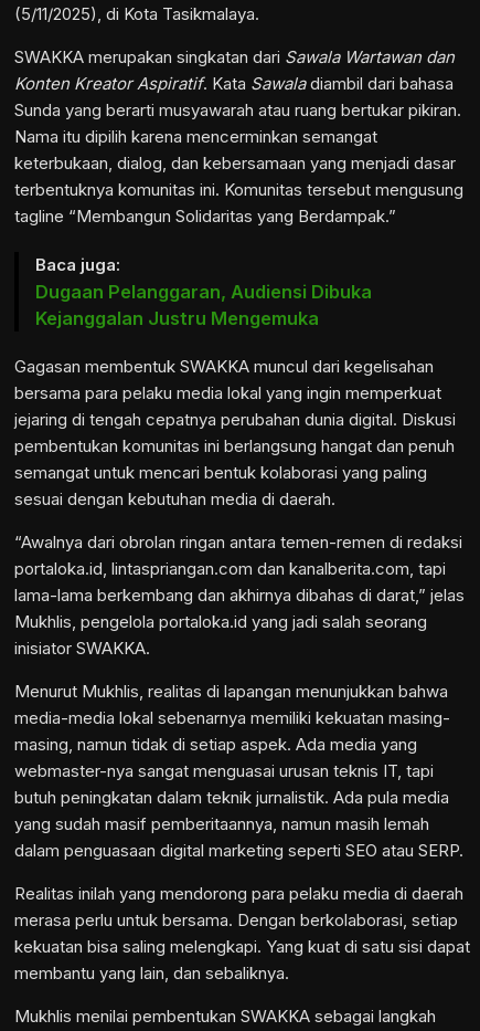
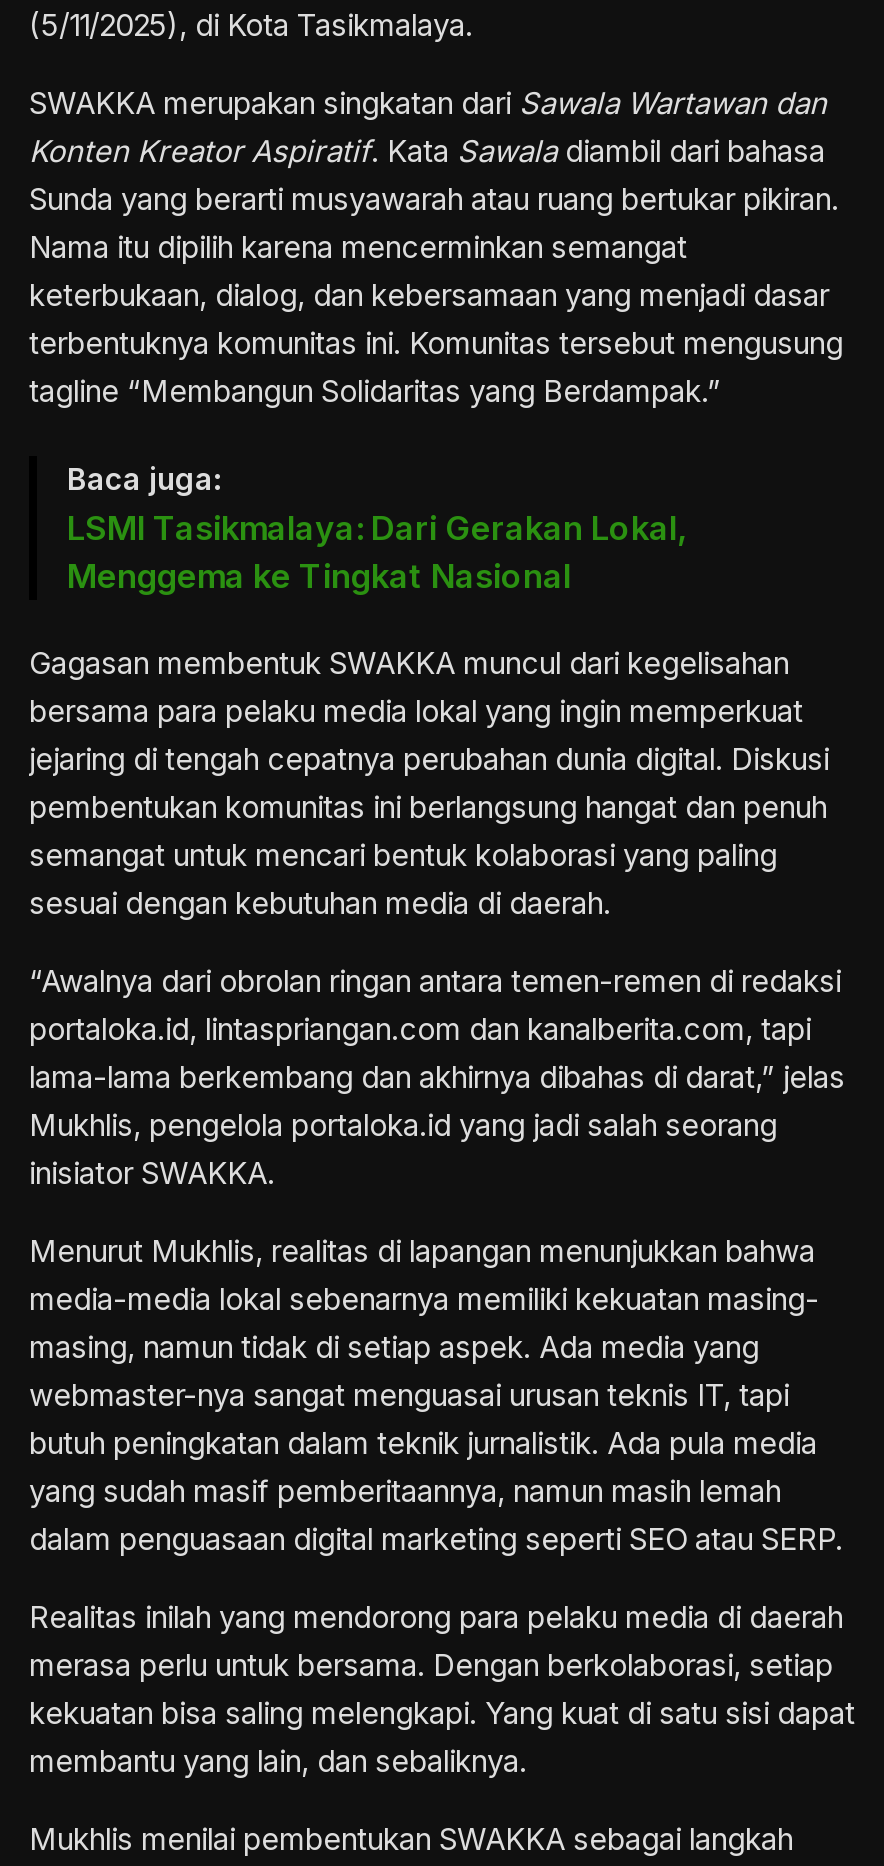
- Dugaan Pelanggaran, Audiensi Dibuka
- Kejanggalan Justru Mengemuka
+ LSMI Tasikmalaya: Dari Gerakan Lokal,
+ Menggema ke Tingkat Nasional
